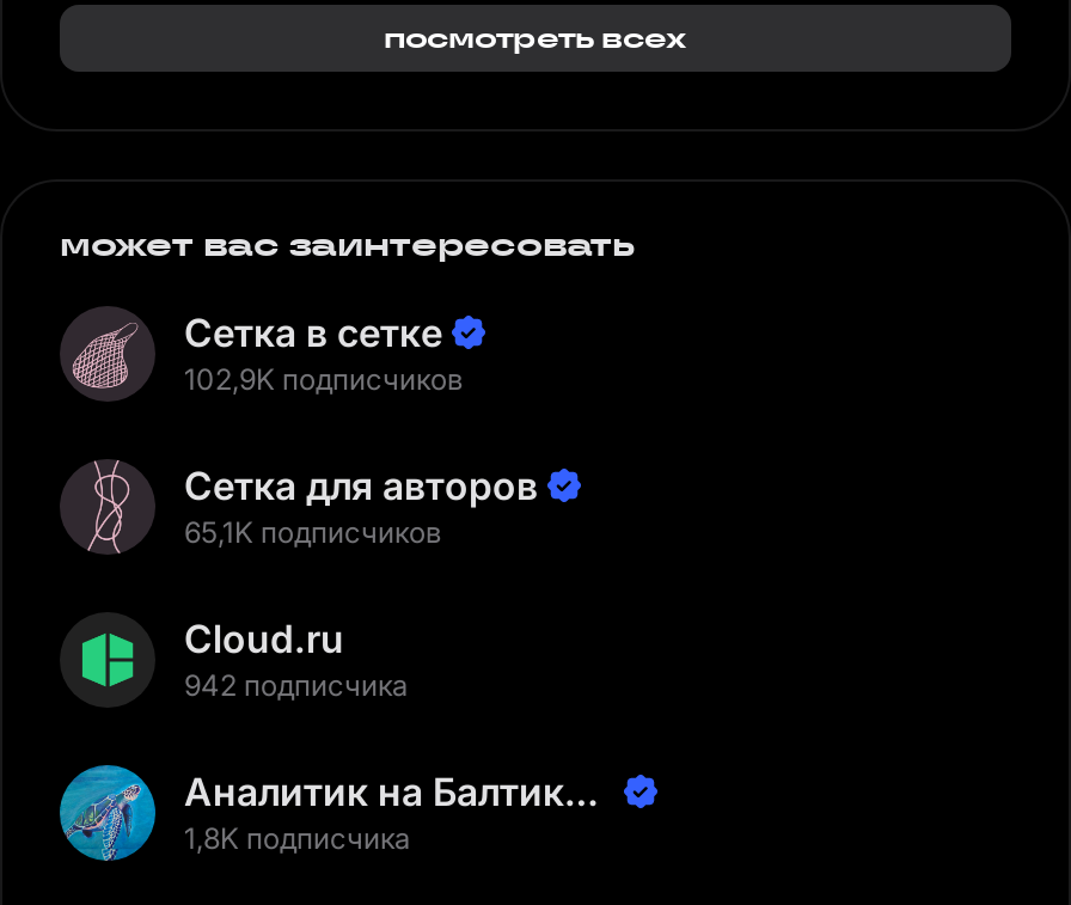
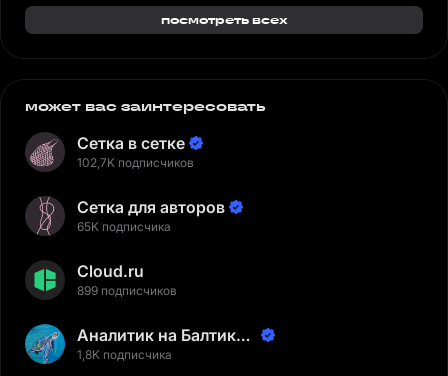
- 102,9K подписчиков
+ 102,7K подписчиков

- 65,1K подписчиков
+ 65K подписчика

- 942 подписчика
+ 899 подписчиков
